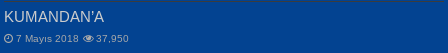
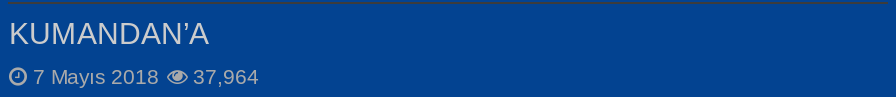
- 7 Mayıs 2018 37,950
+ 7 Mayıs 2018 37,964
